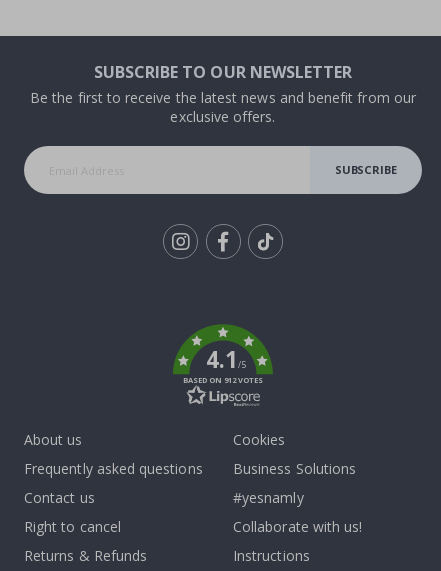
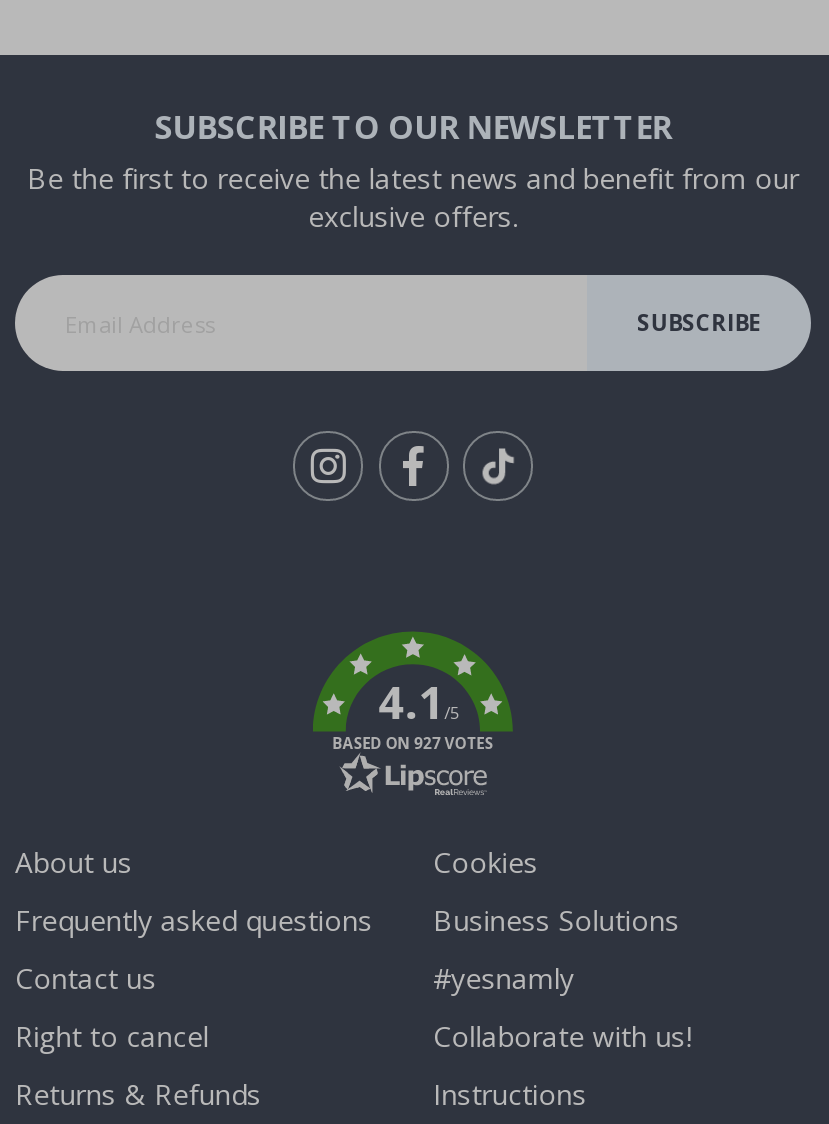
- BASED ON 912 VOTES
+ BASED ON 927 VOTES
